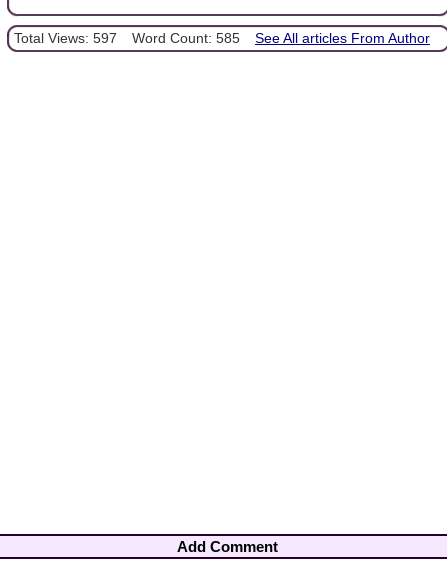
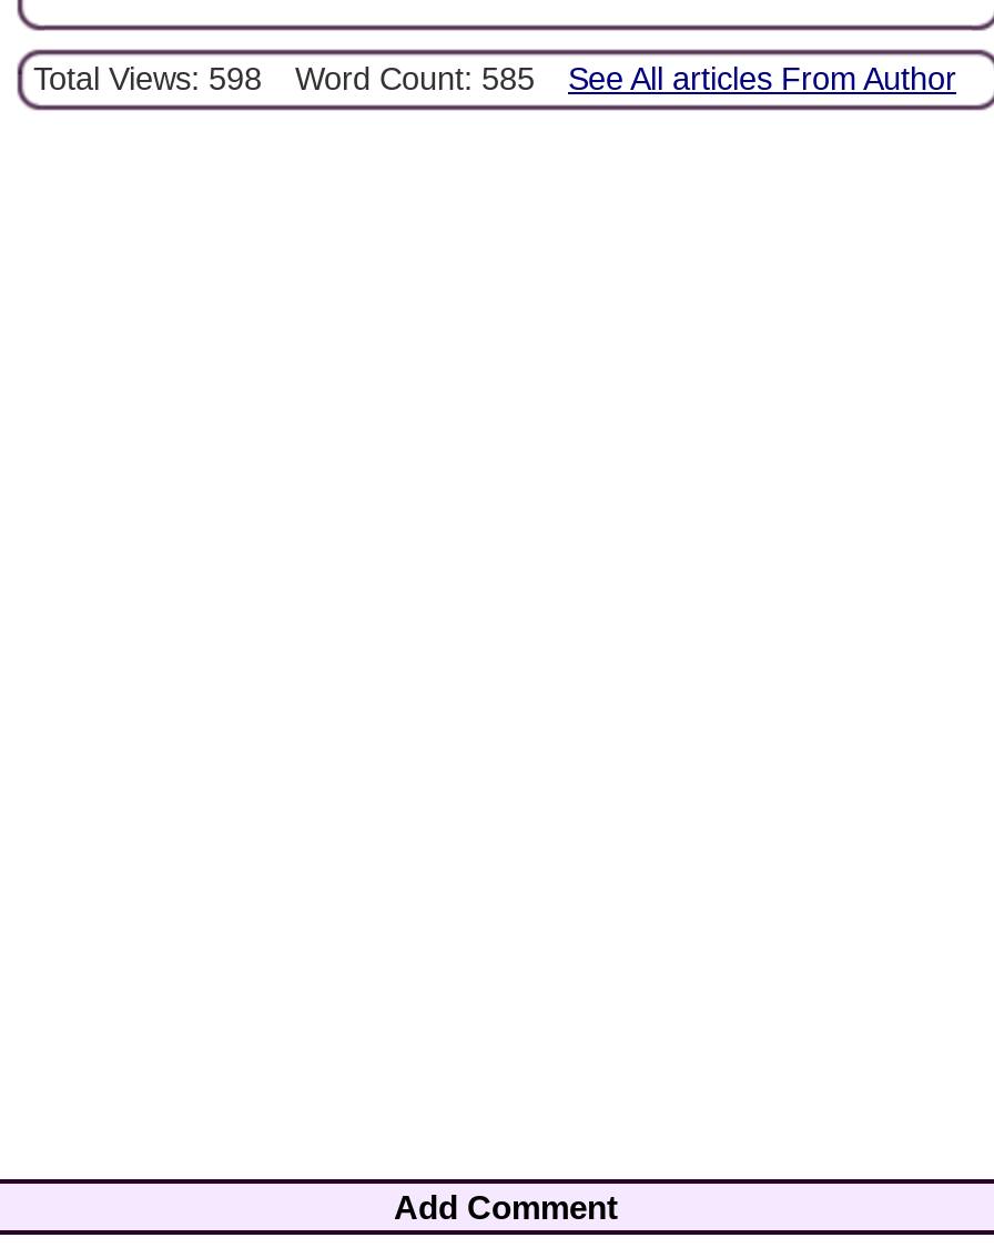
- Total Views: 597 Word Count: 585 See All articles From Author
+ Total Views: 598 Word Count: 585 See All articles From Author
